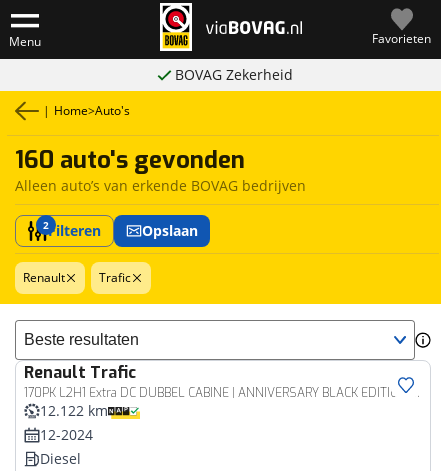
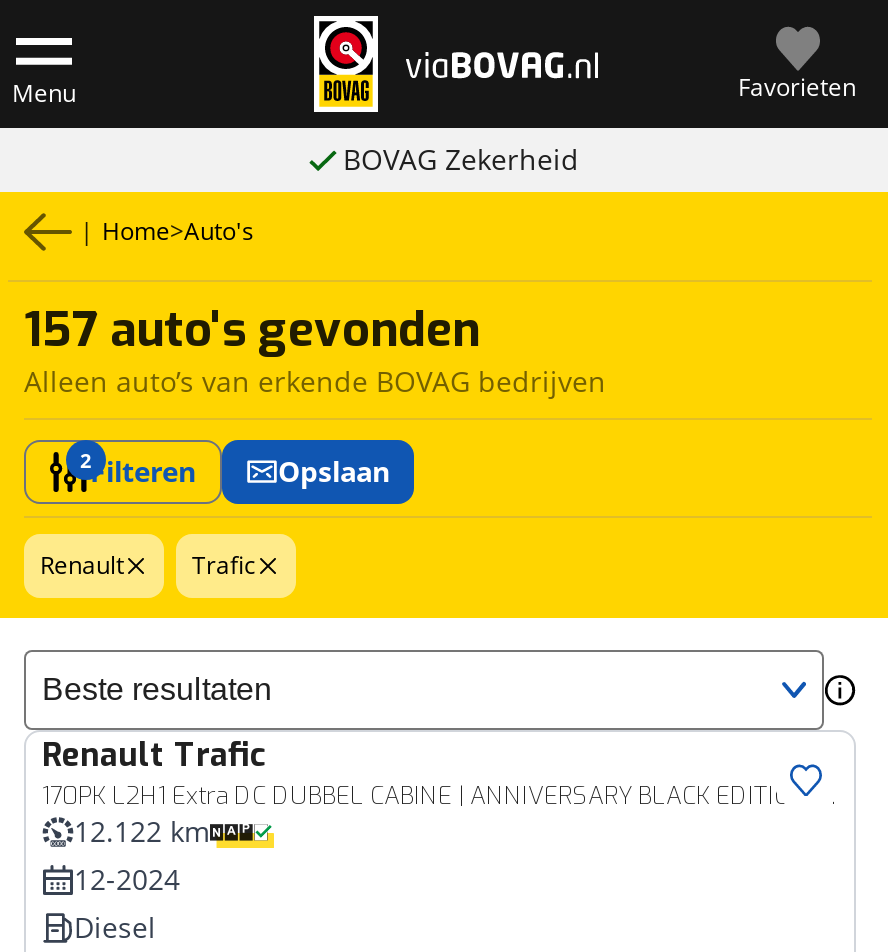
- 160 auto's gevonden
+ 157 auto's gevonden
